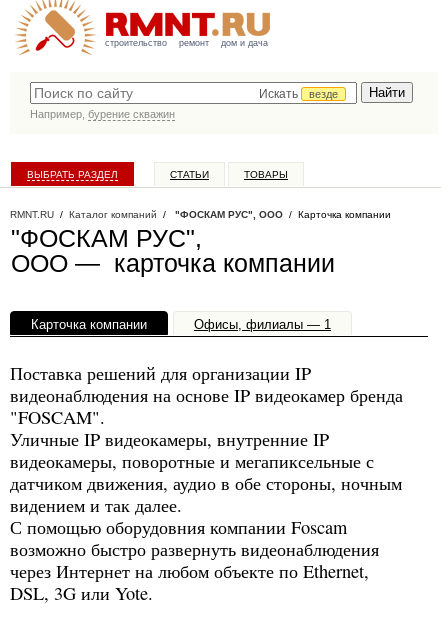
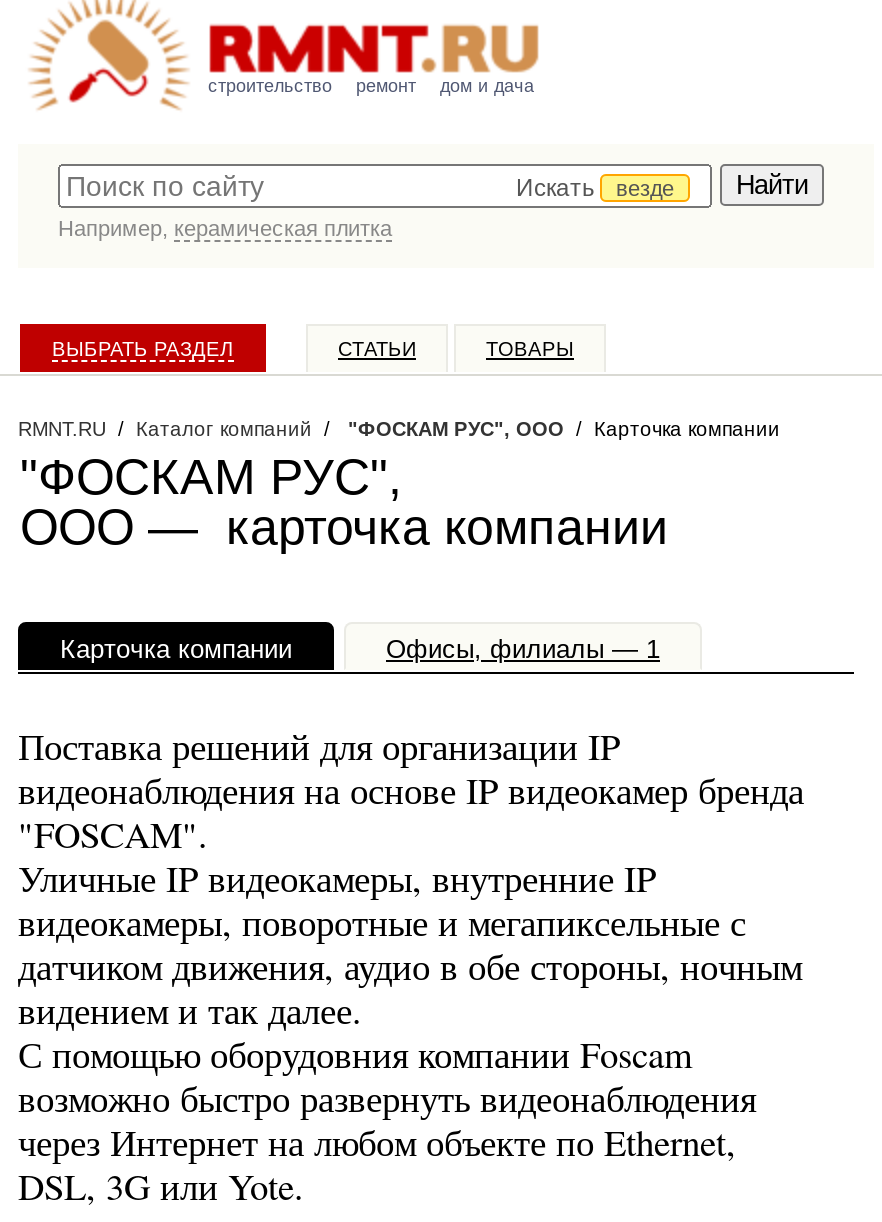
- Например, бурение скважин
+ Например, керамическая плитка
